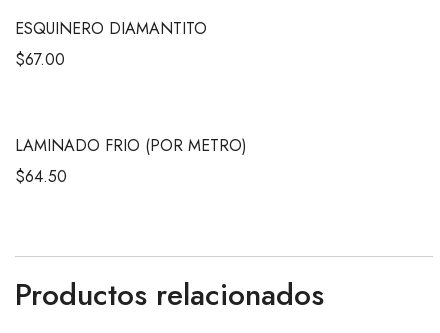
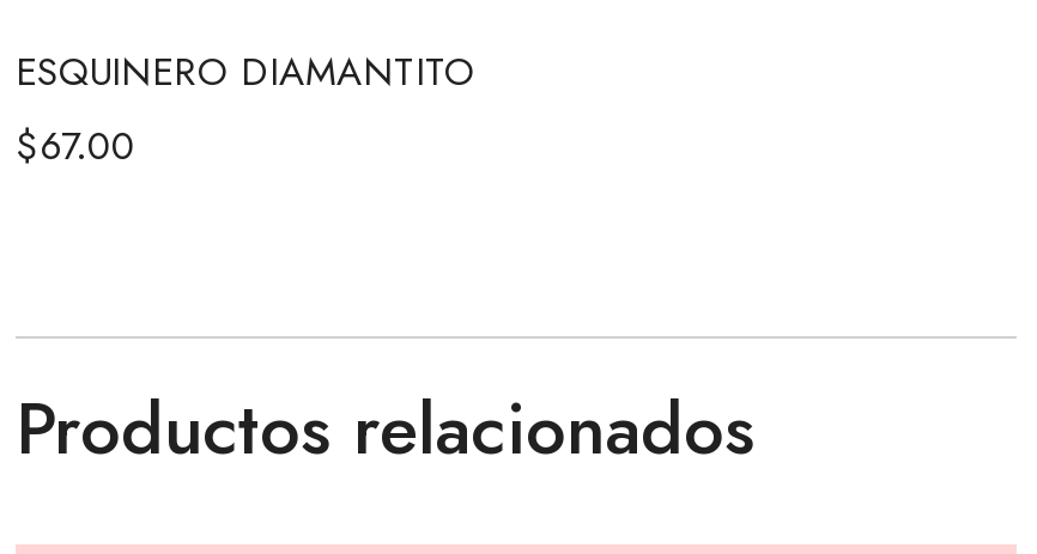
- LAMINADO FRIO (POR METRO)
- $64.50
